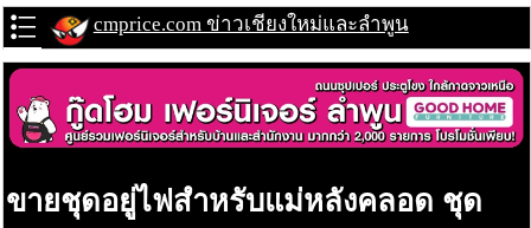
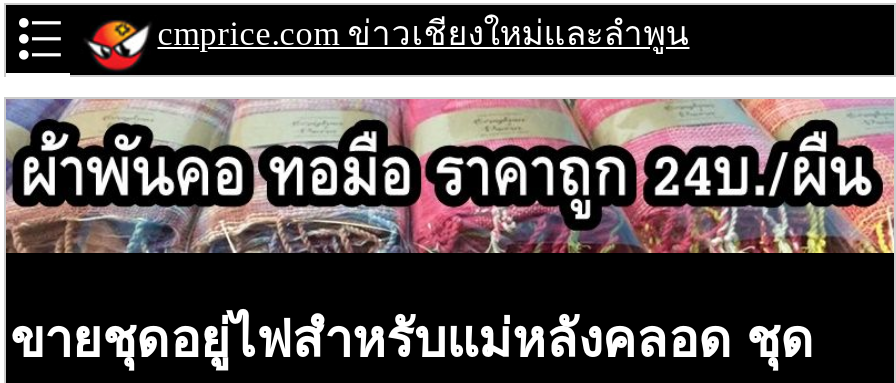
- [image]
+ [image]
